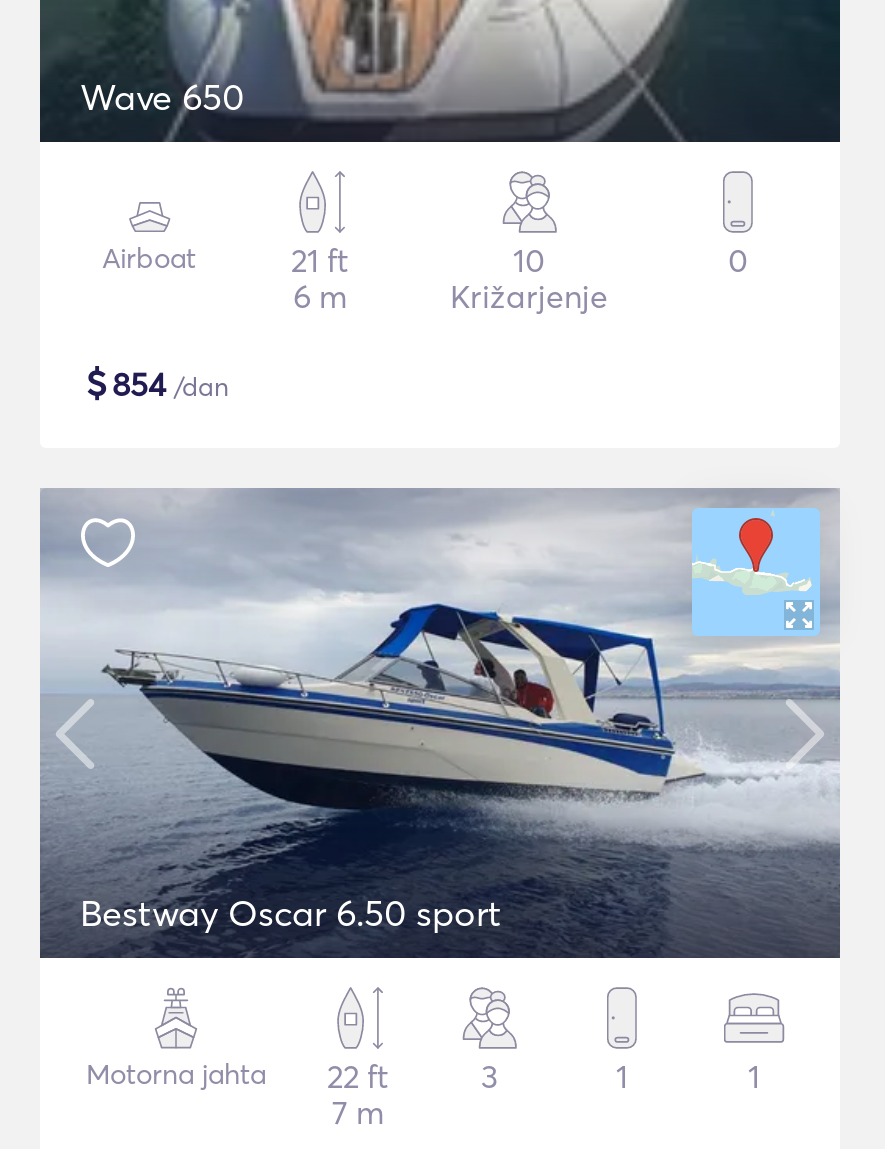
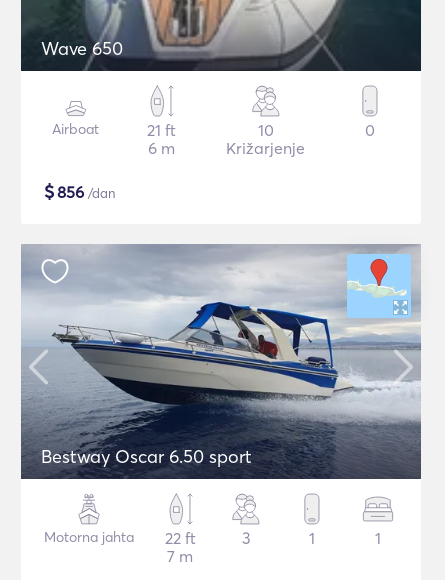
- $854 /dan
+ $856 /dan
